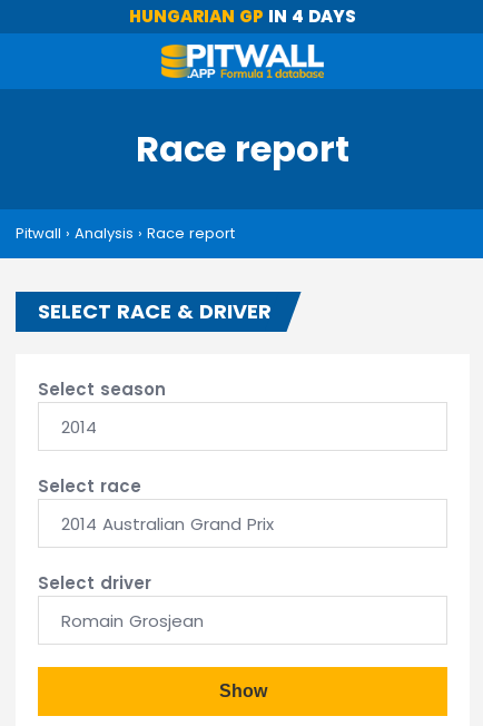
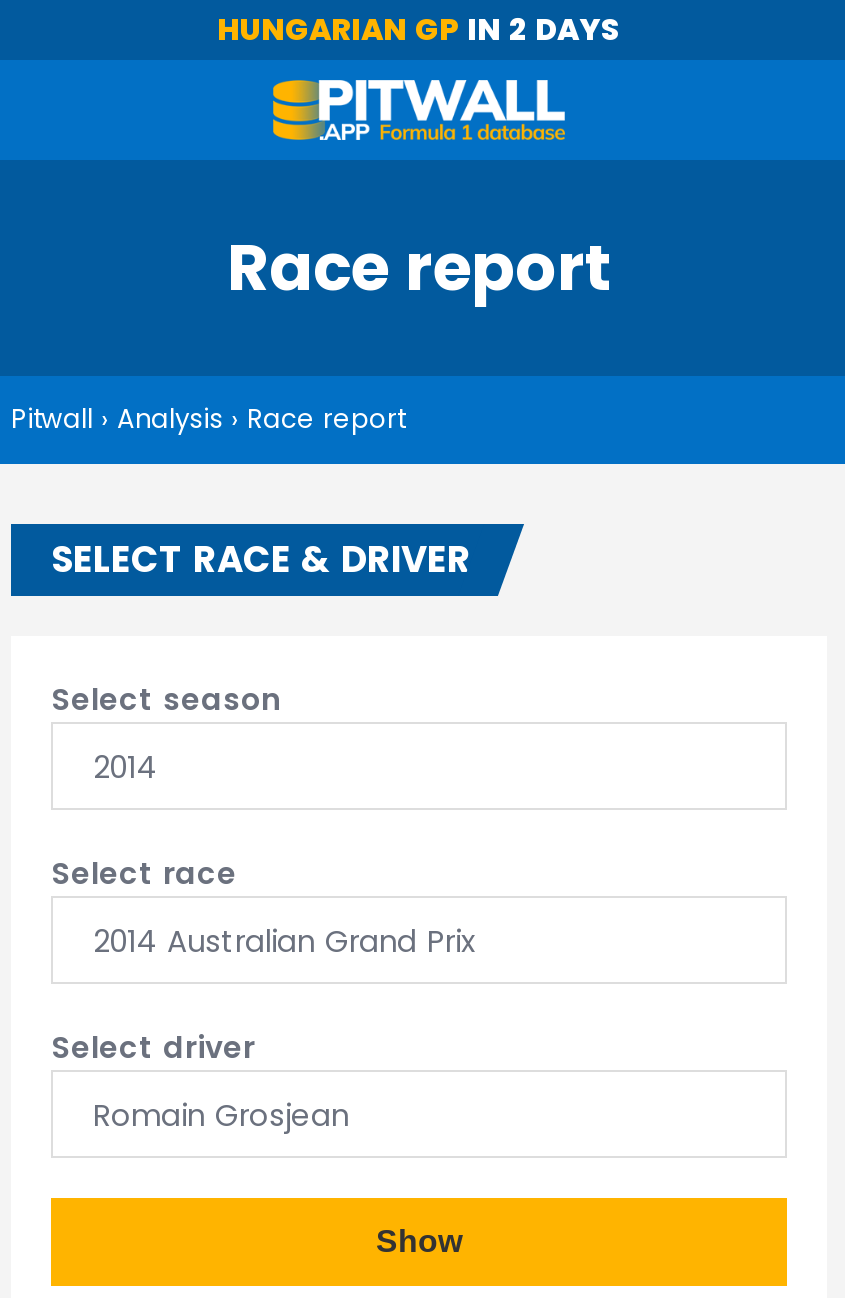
- HUNGARIAN GP IN 4 DAYS
+ HUNGARIAN GP IN 2 DAYS
